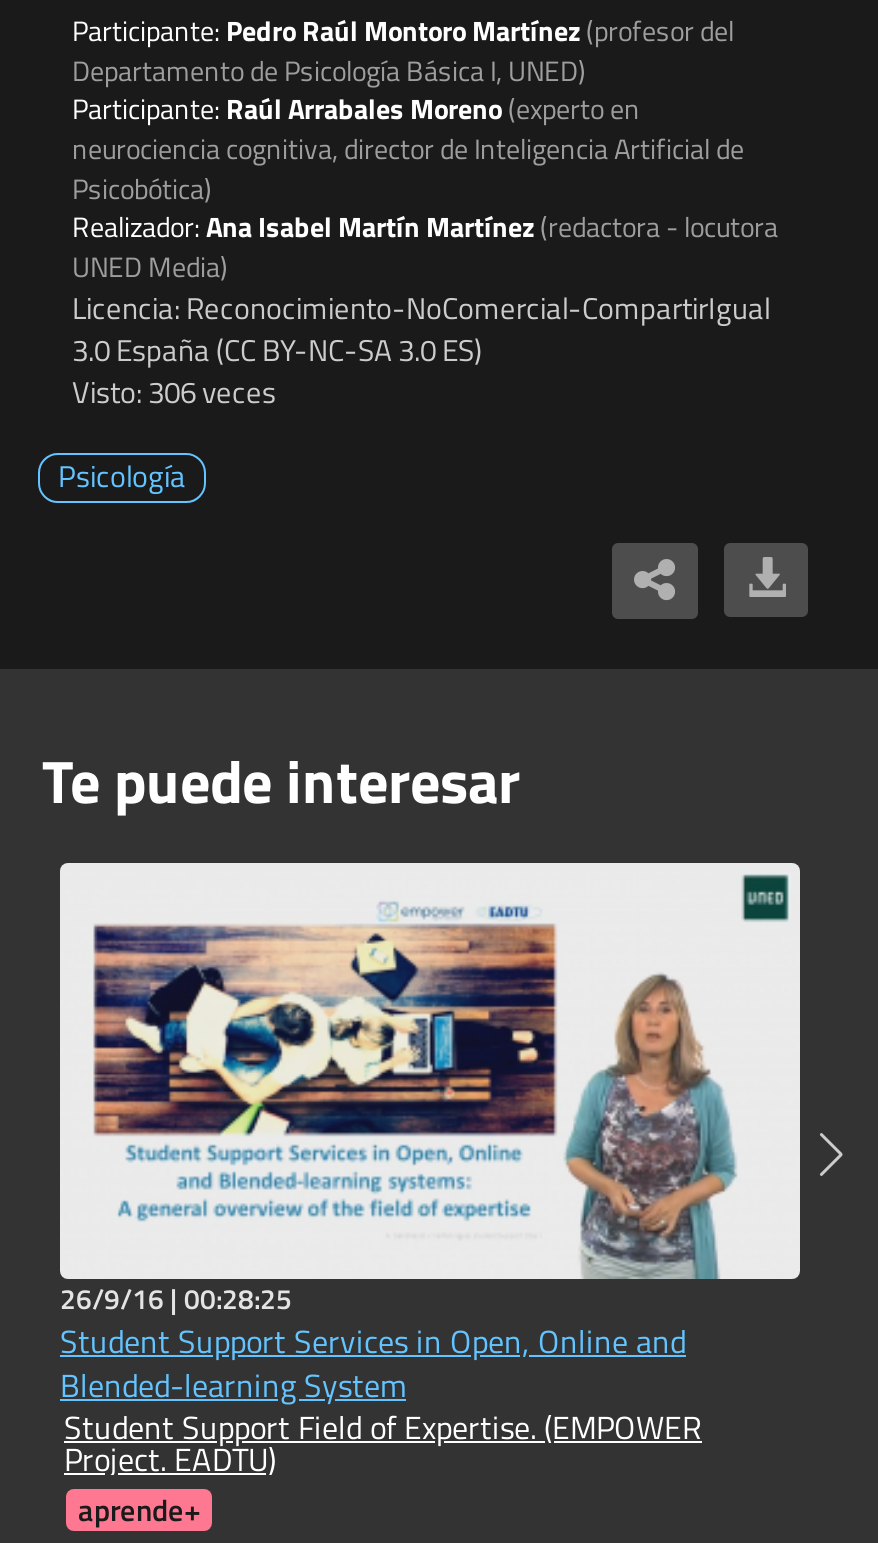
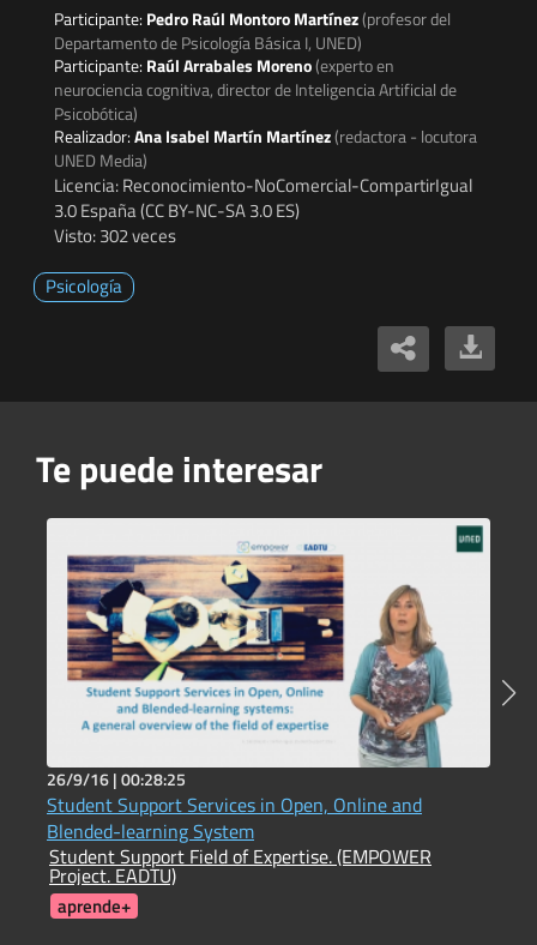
- Visto: 306 veces
+ Visto: 302 veces
